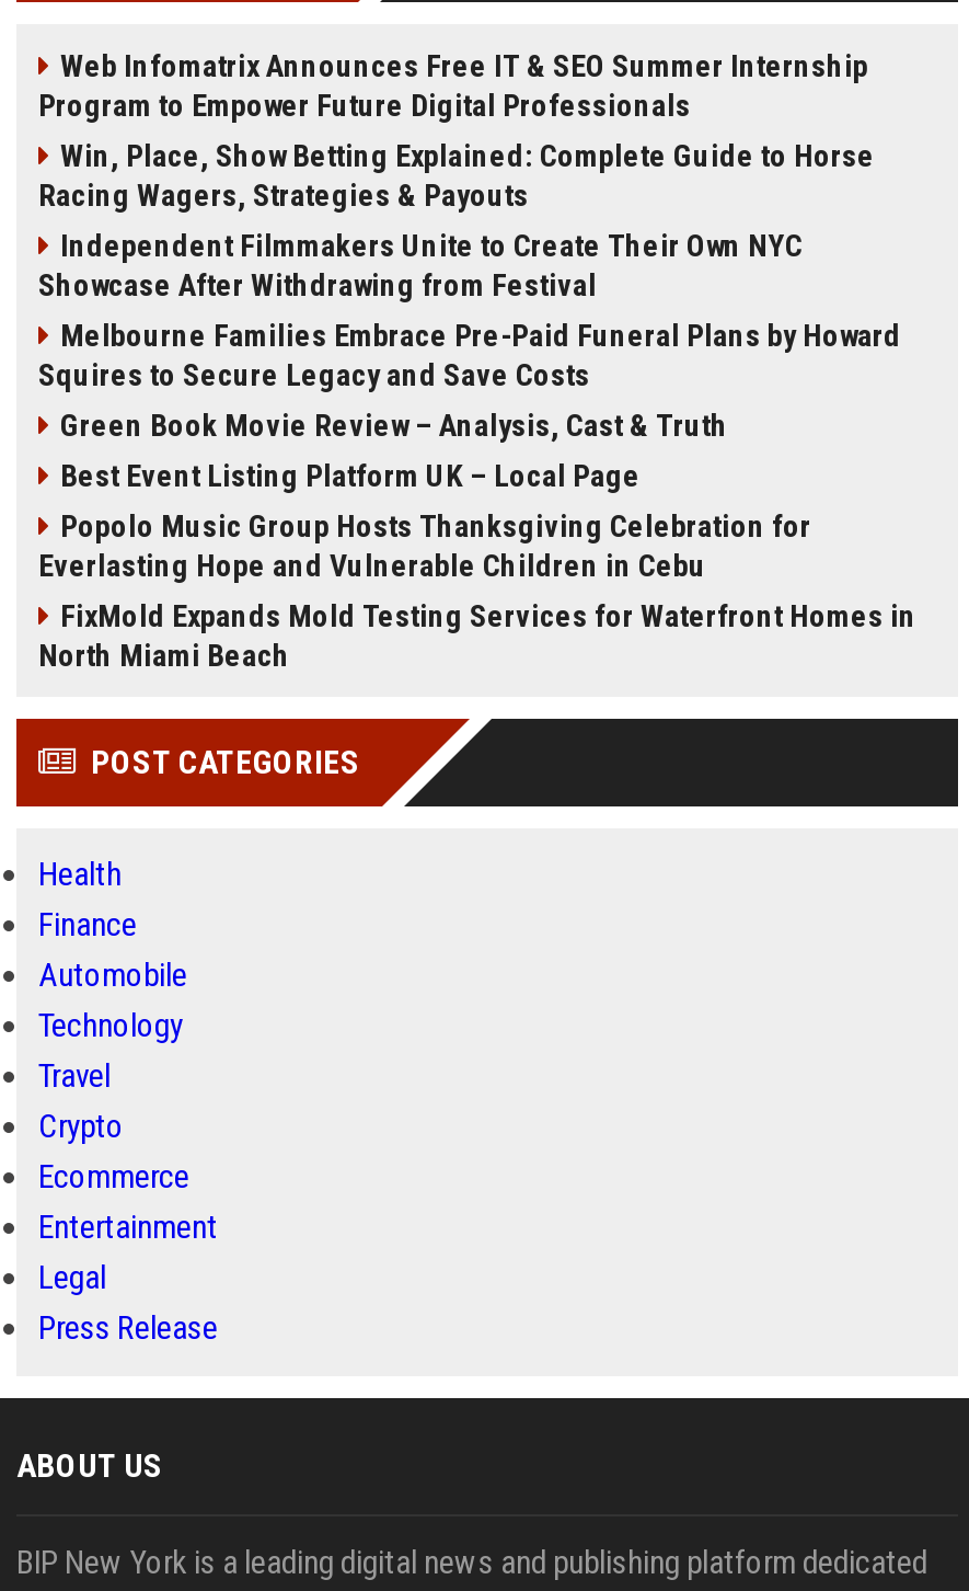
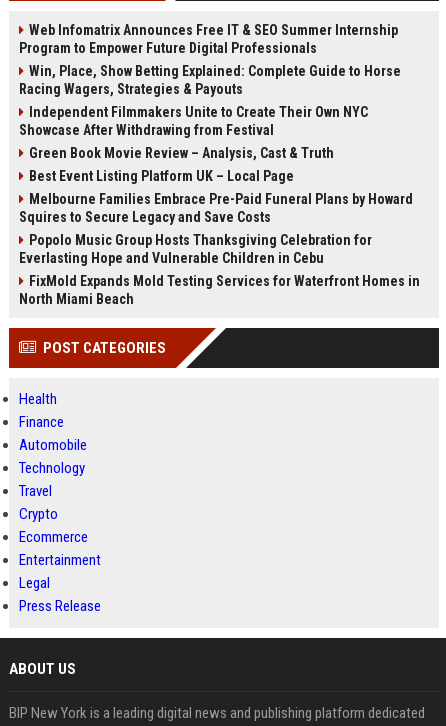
moved down: Melbourne Families Embrace Pre-Paid Funeral Plans by Howard | Squires to Secure Legacy and Save Costs

moved up: Green Book Movie Review – Analysis, Cast & Truth | Best Event Listing Platform UK – Local Page
